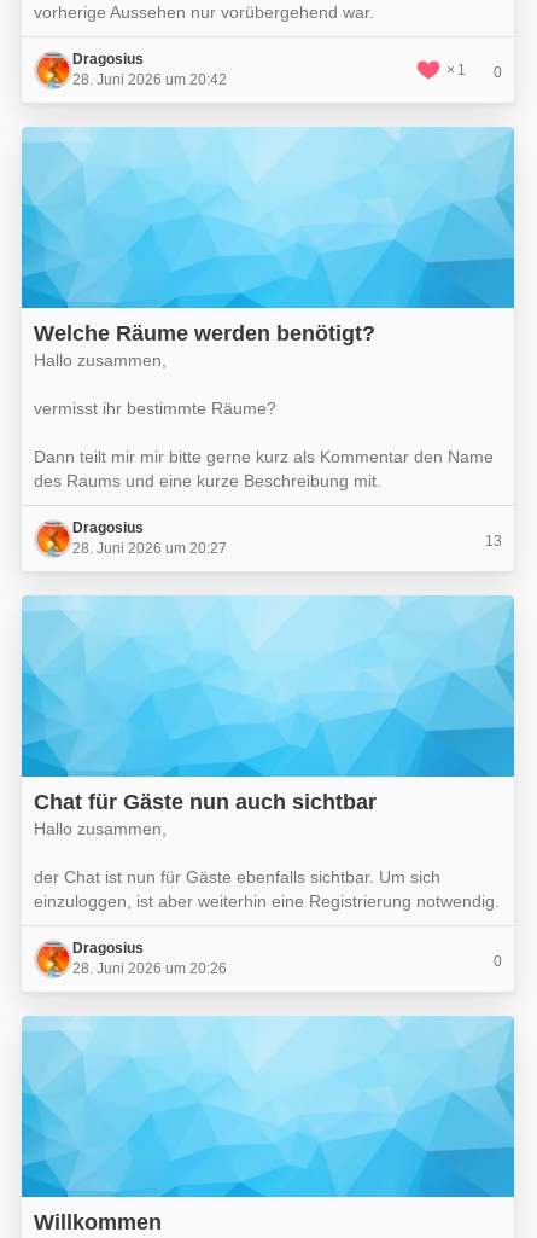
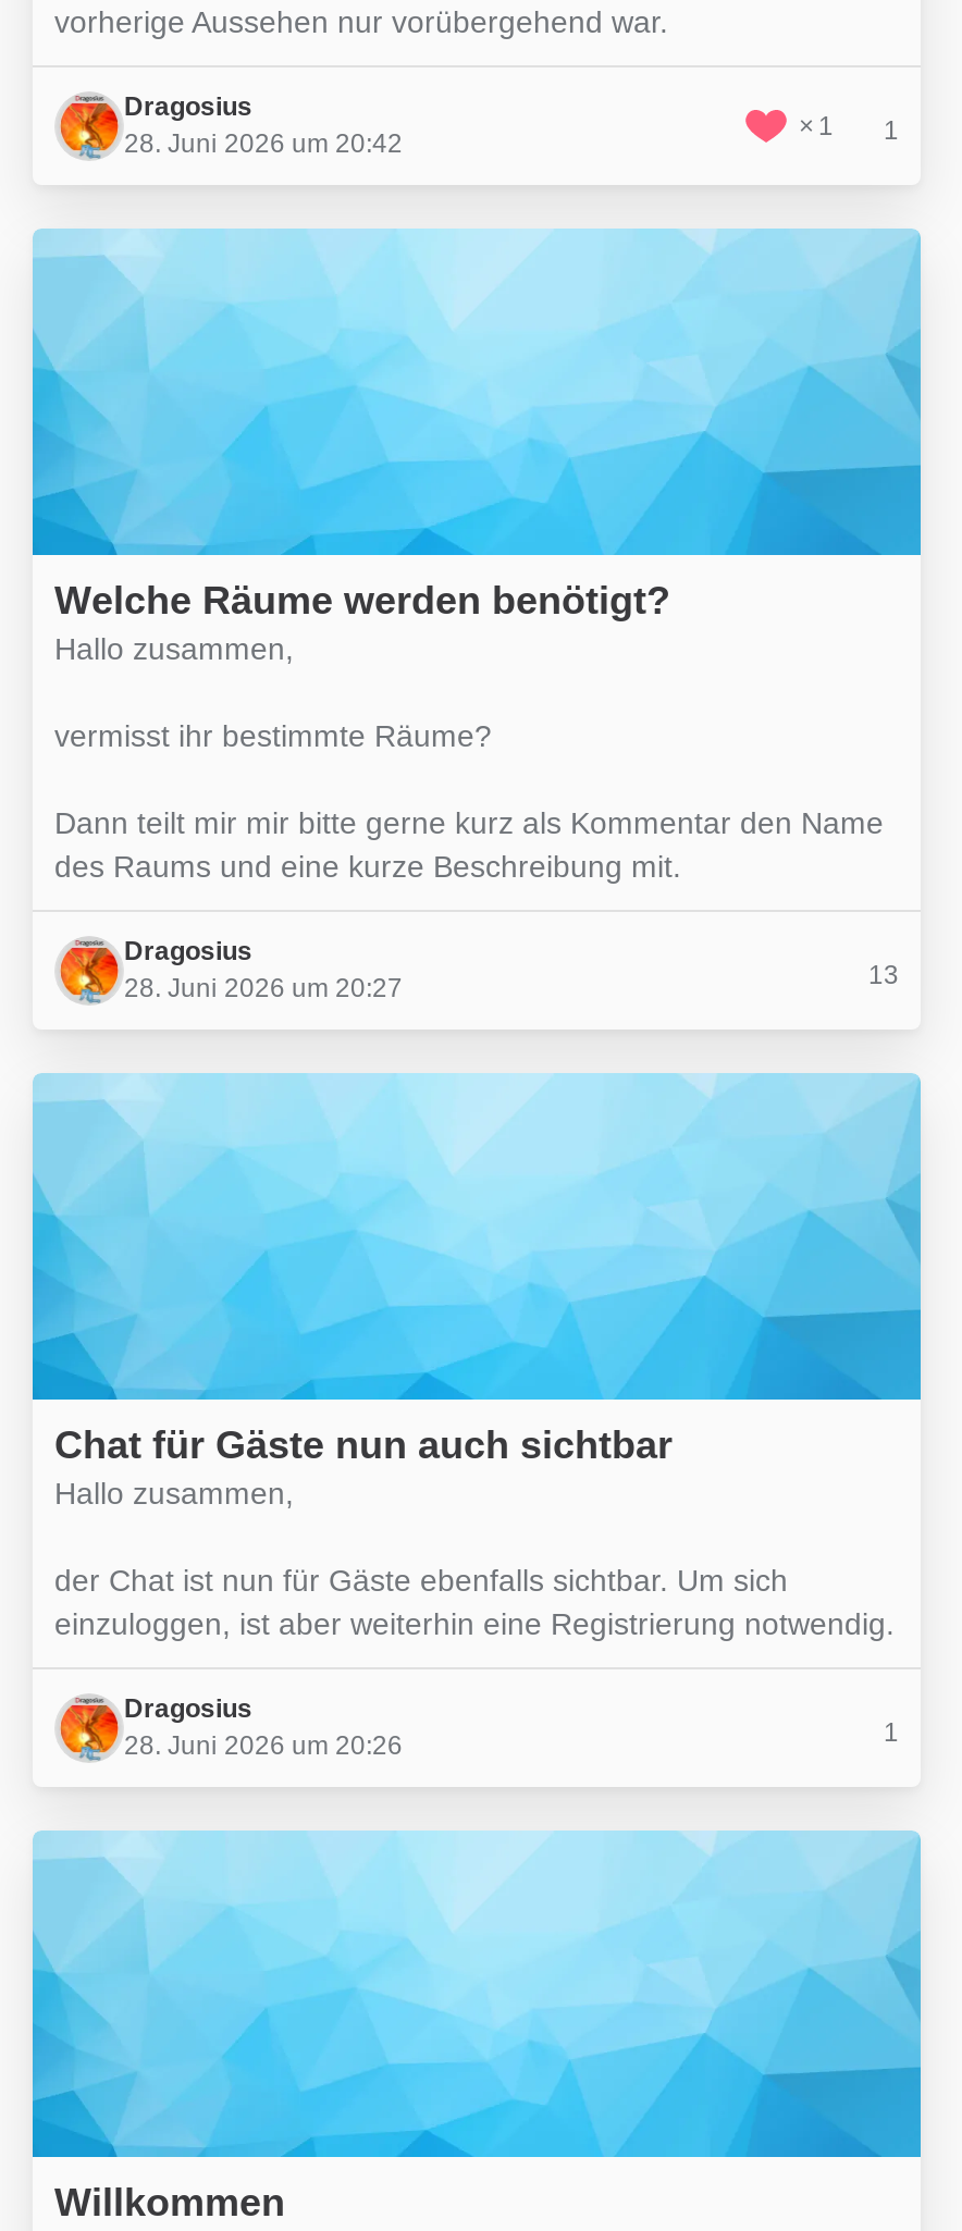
- 1 0
+ 1 1

- 0
+ 1
